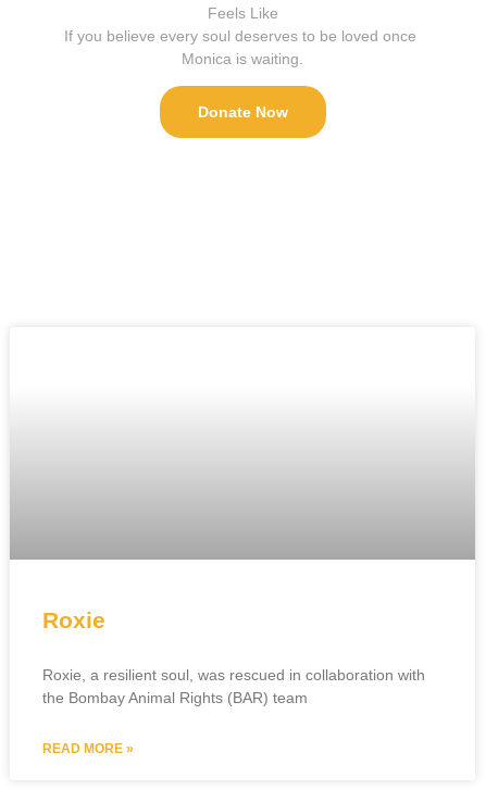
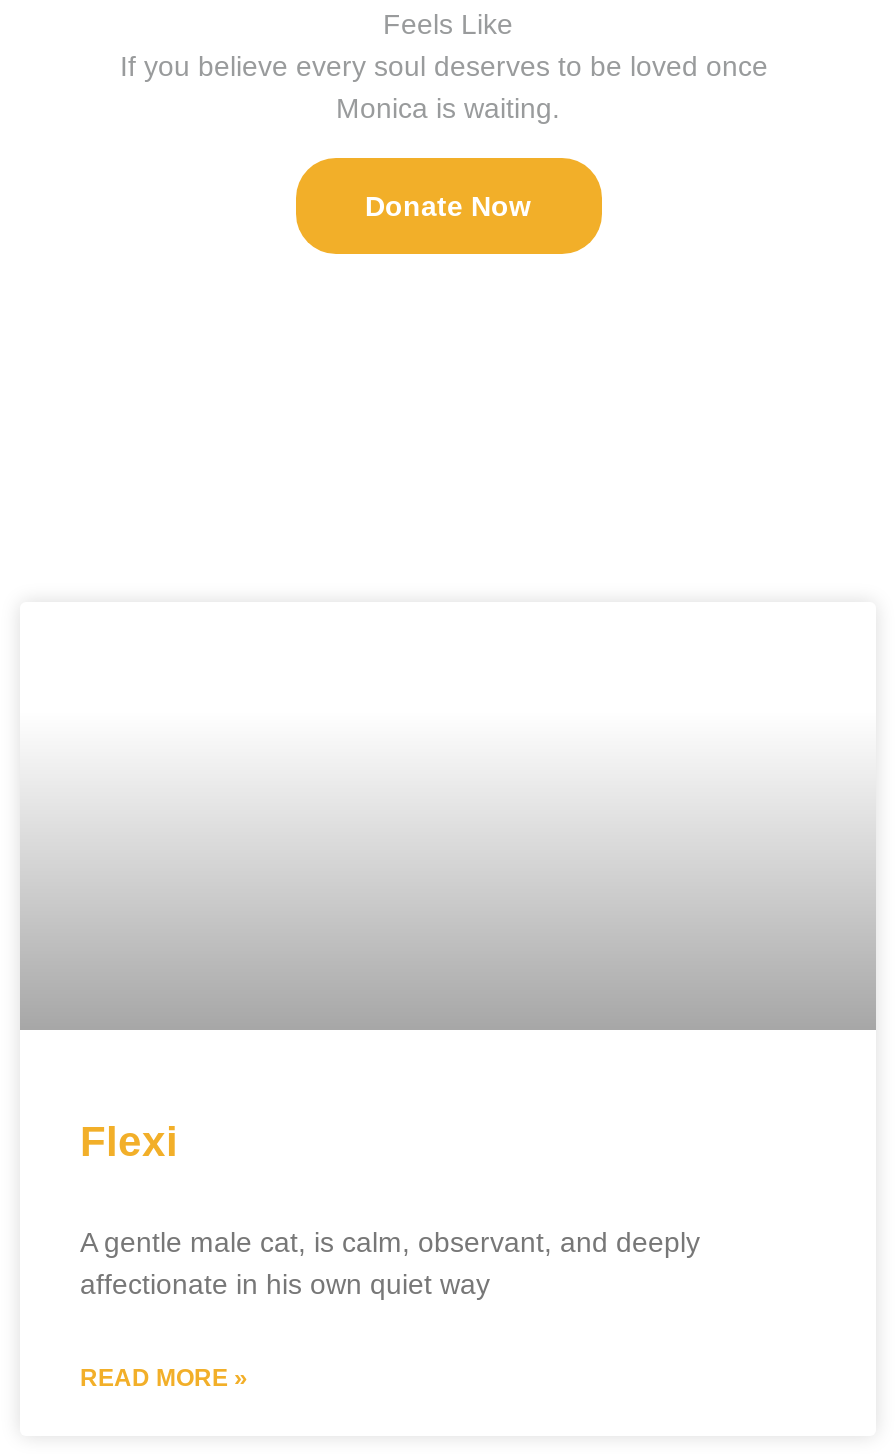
- Roxie
+ Flexi

- Roxie, a resilient soul, was rescued in collaboration with
- the Bombay Animal Rights (BAR) team
+ A gentle male cat, is calm, observant, and deeply
+ affectionate in his own quiet way
